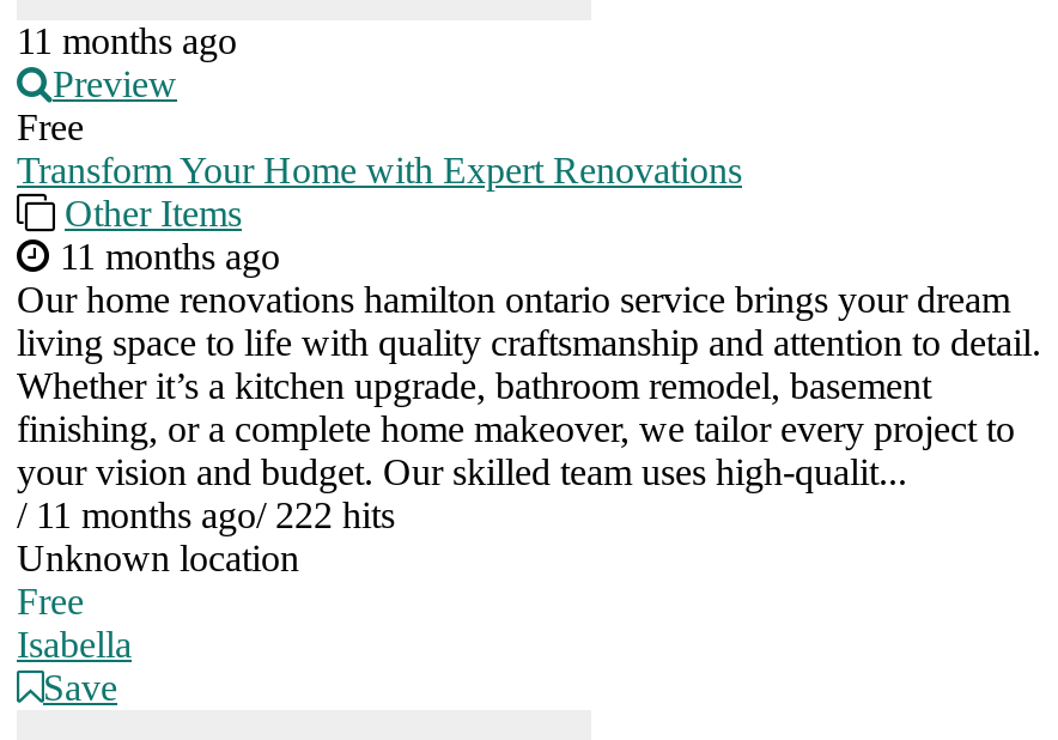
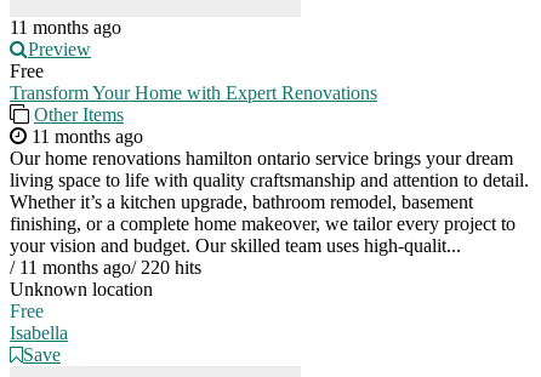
- / 11 months ago/ 222 hits
+ / 11 months ago/ 220 hits
